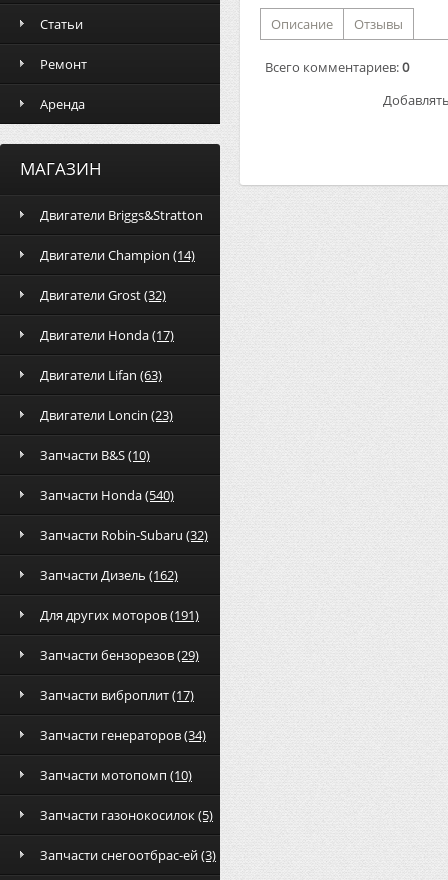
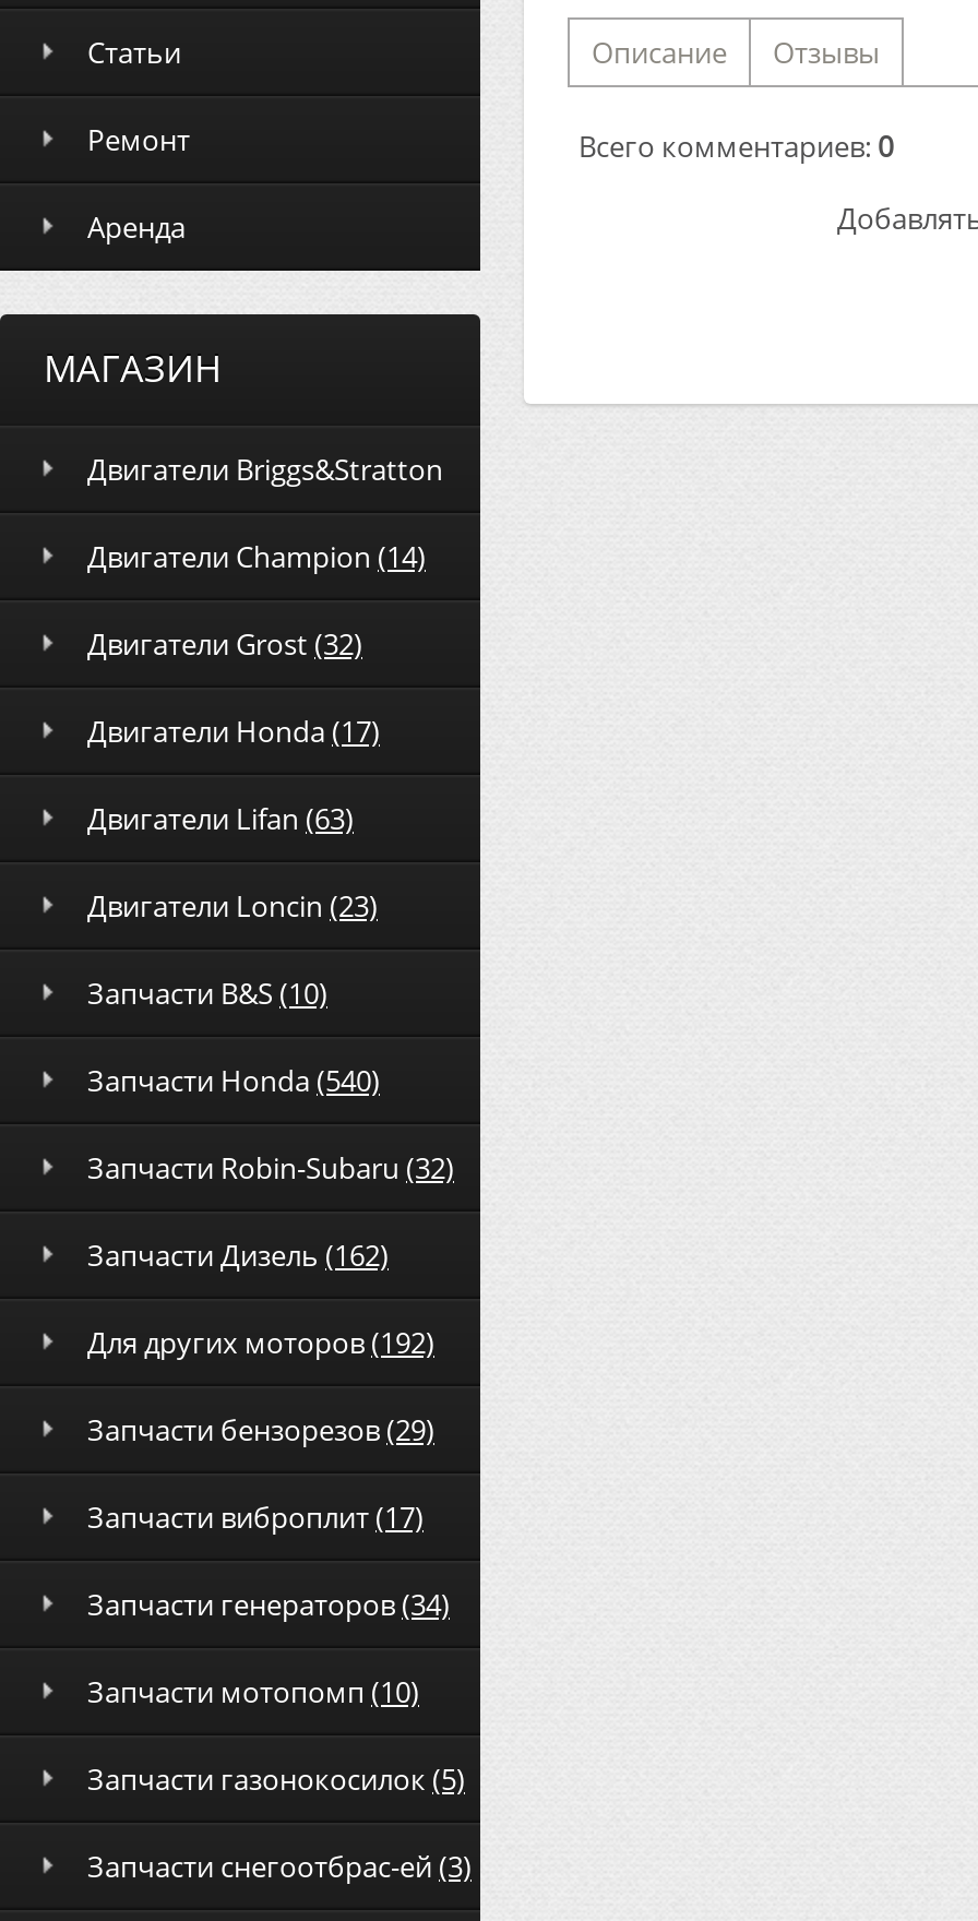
- Для других моторов (191)
+ Для других моторов (192)
